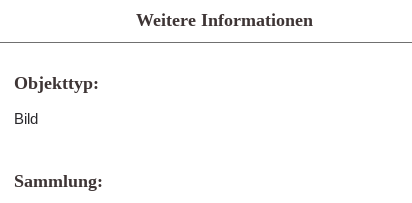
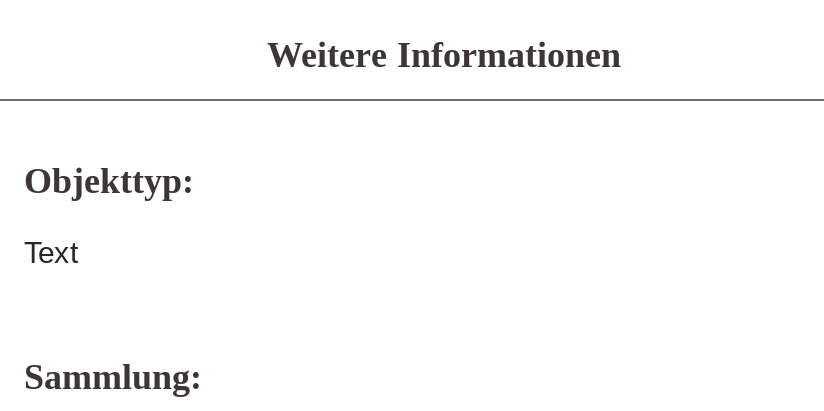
- Bild
+ Text
